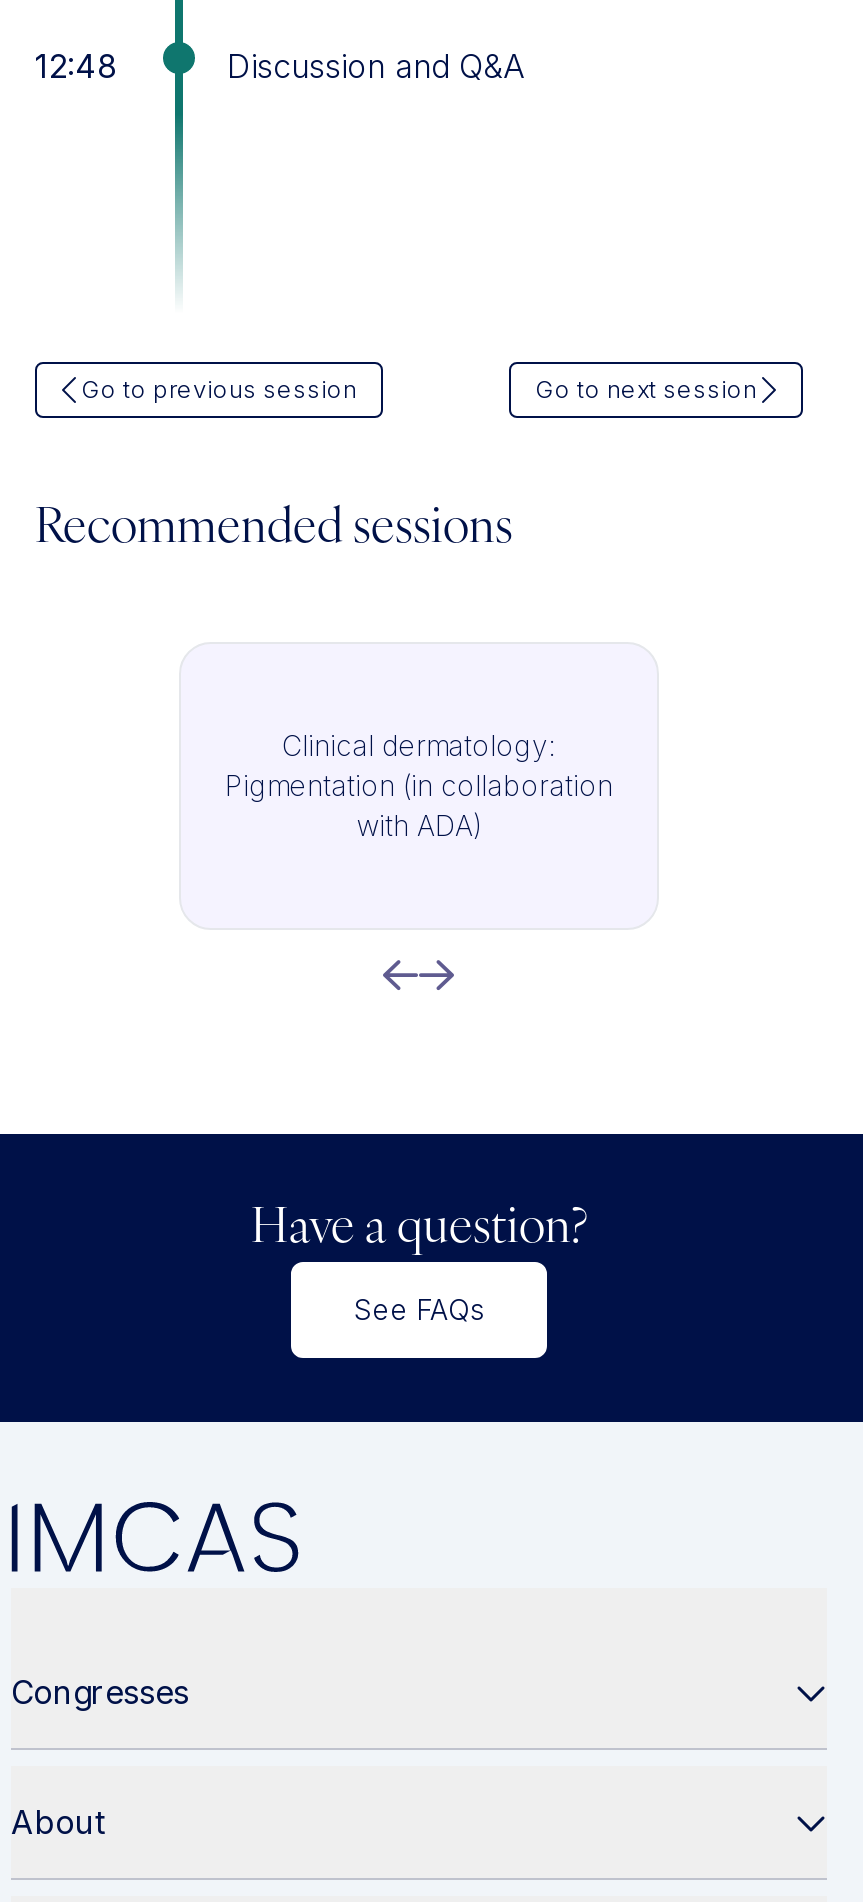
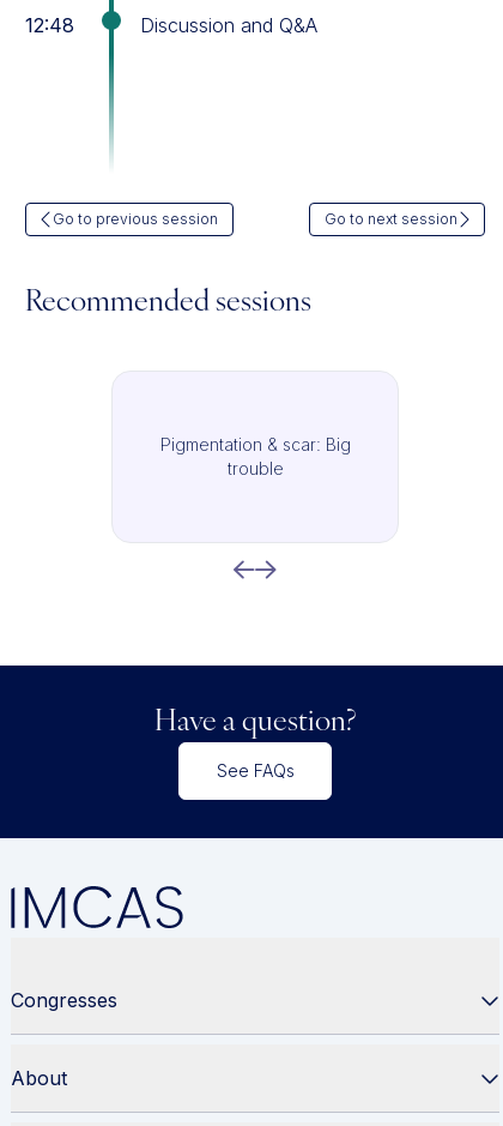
- Clinical dermatology:
- Pigmentation (in collaboration
- with ADA)
+ Pigmentation & scar: Big
+ trouble
